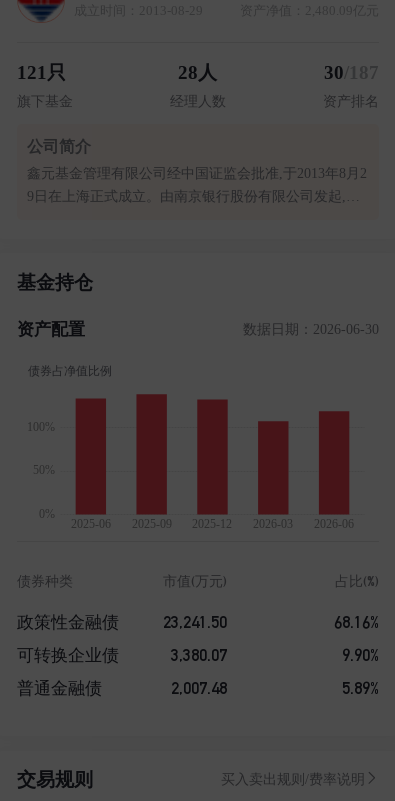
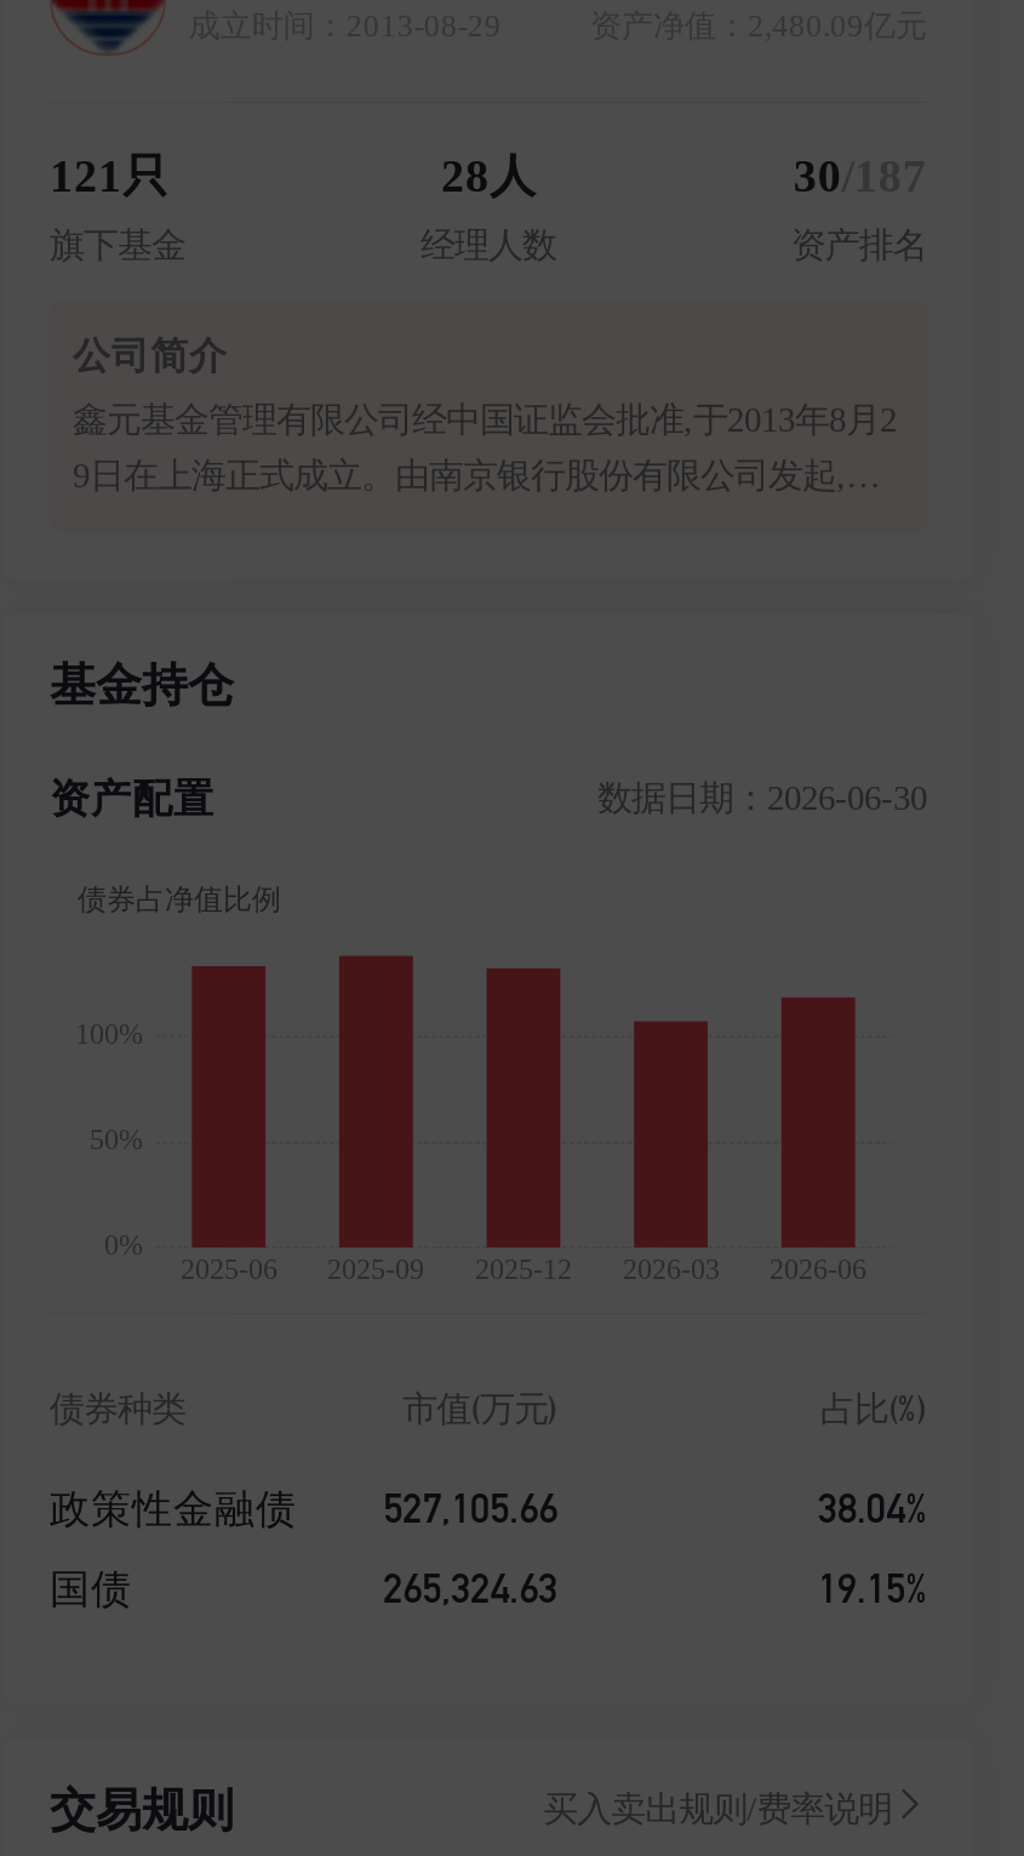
- 23,241.50
- 68.16%
- 可转换企业债
- 3,380.07
- 9.90%
- 普通金融债
- 2,007.48
- 5.89%
+ 527,105.66
+ 38.04%
+ 国债
+ 265,324.63
+ 19.15%
